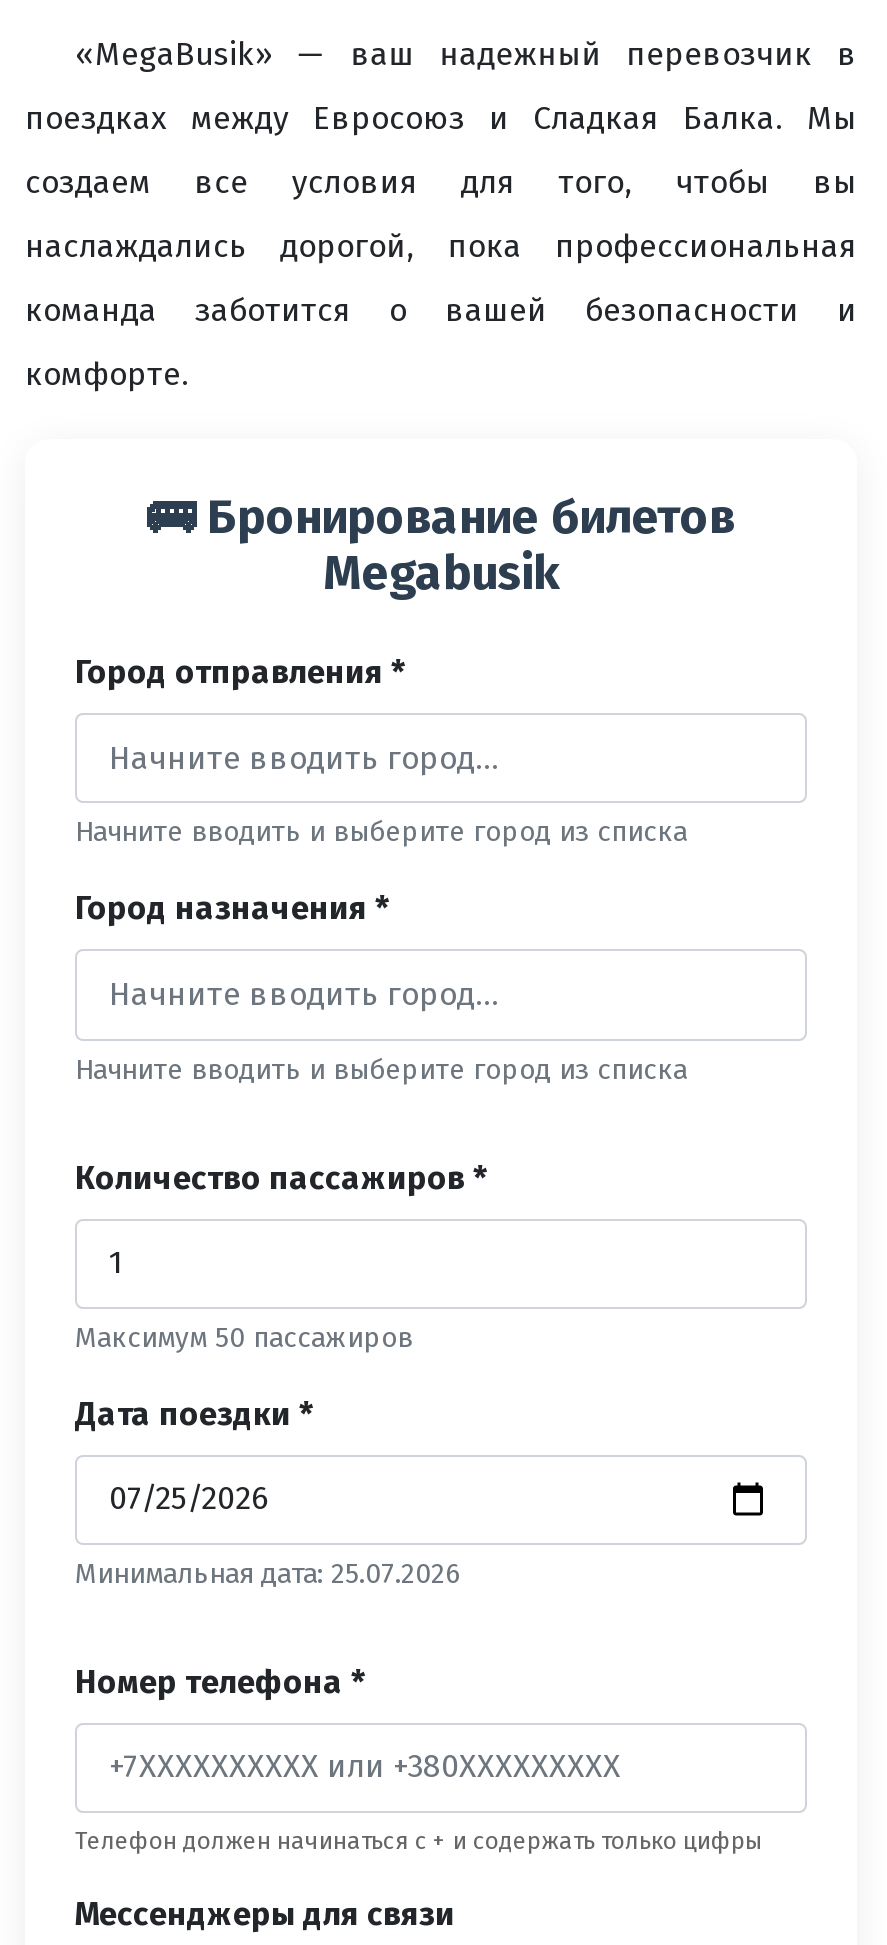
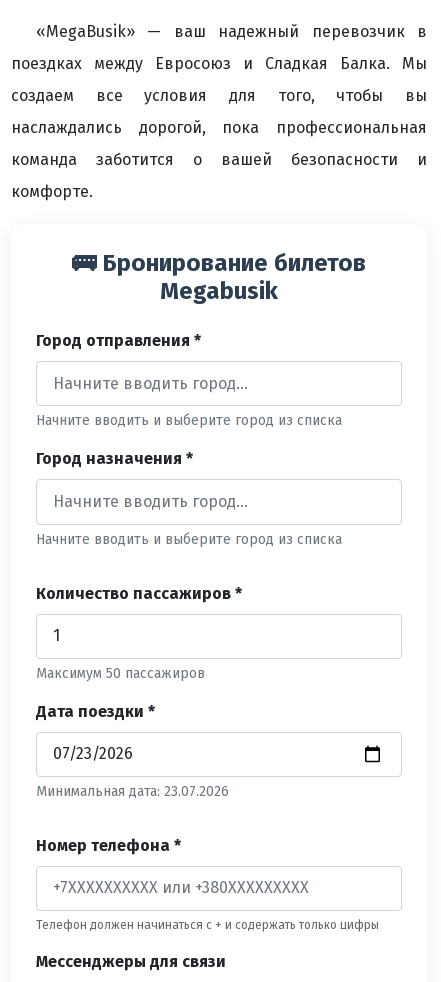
- Минимальная дата: 25.07.2026
+ Минимальная дата: 23.07.2026
